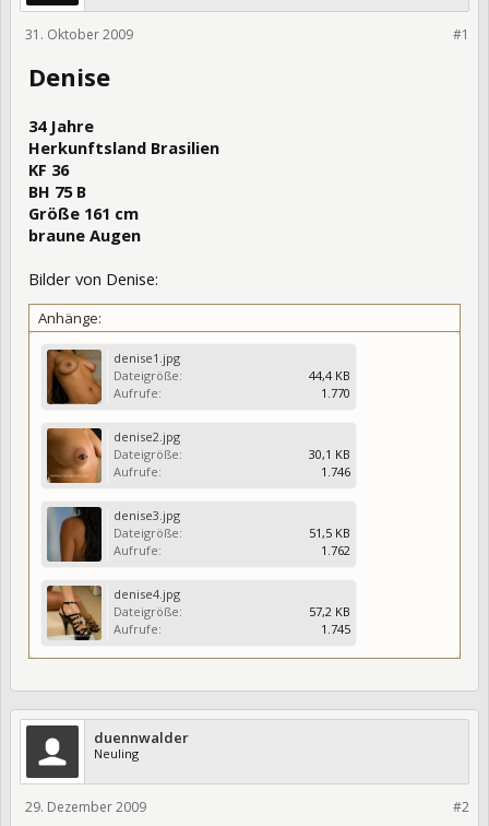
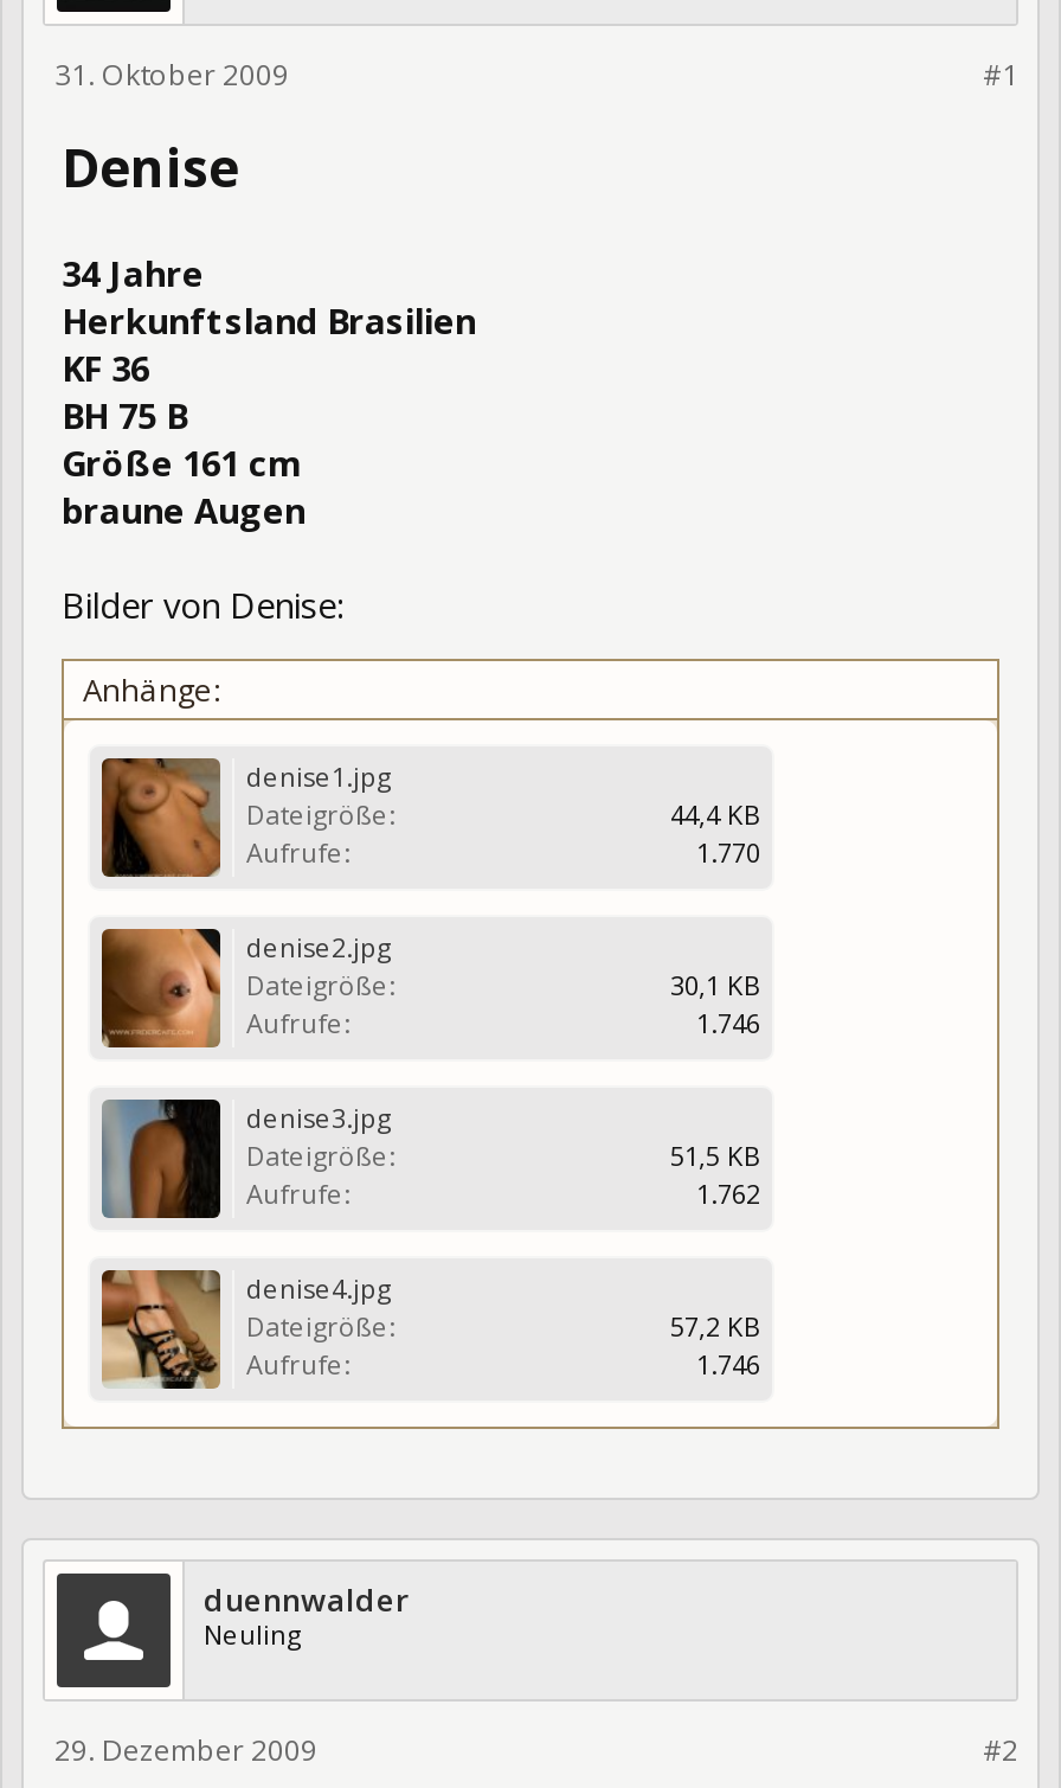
- 1.745
+ 1.746
